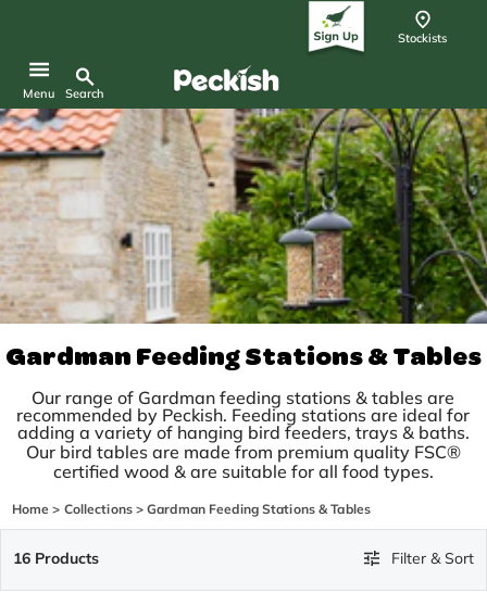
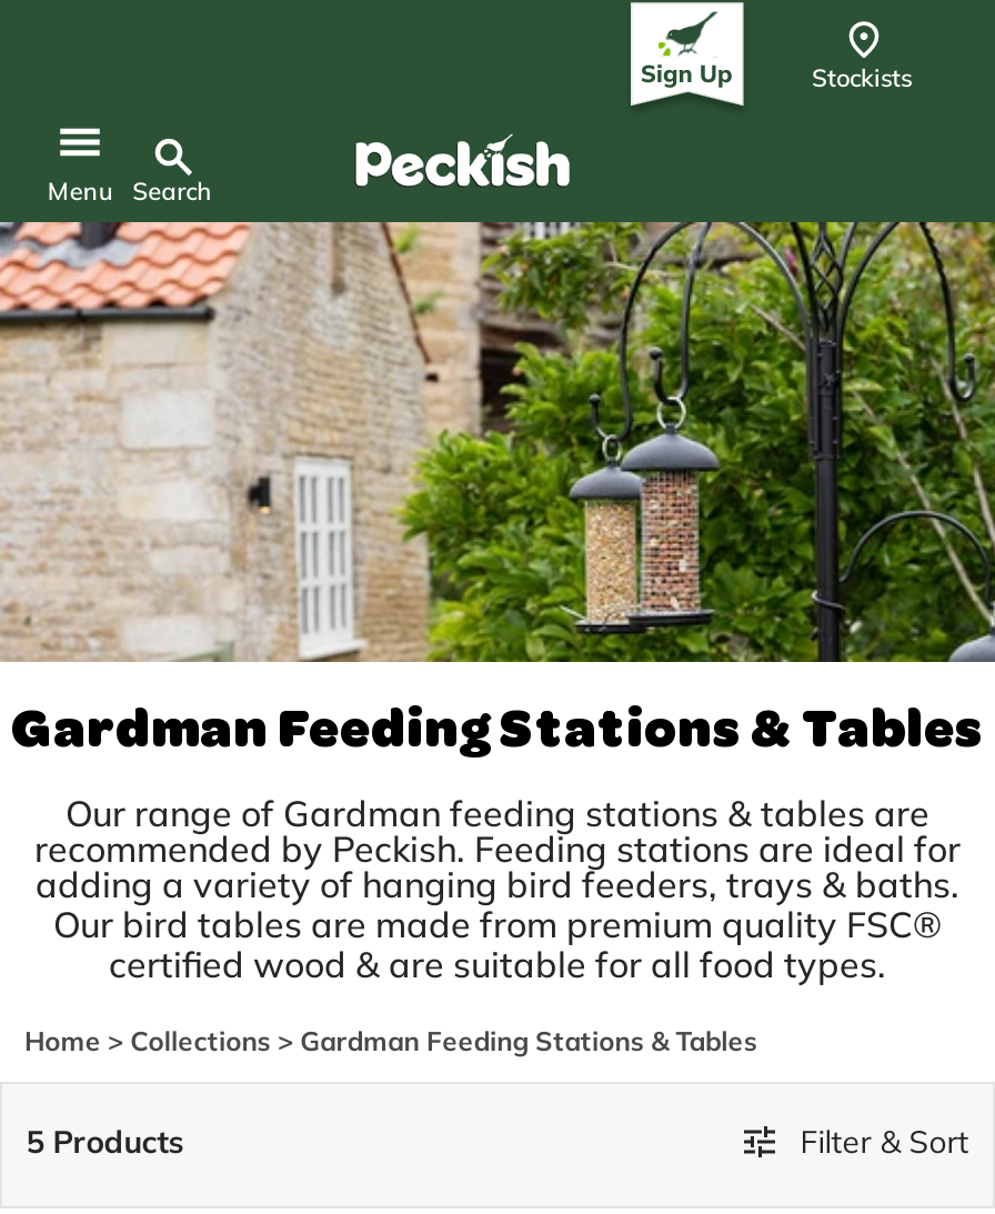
- 16 Products
+ 5 Products
